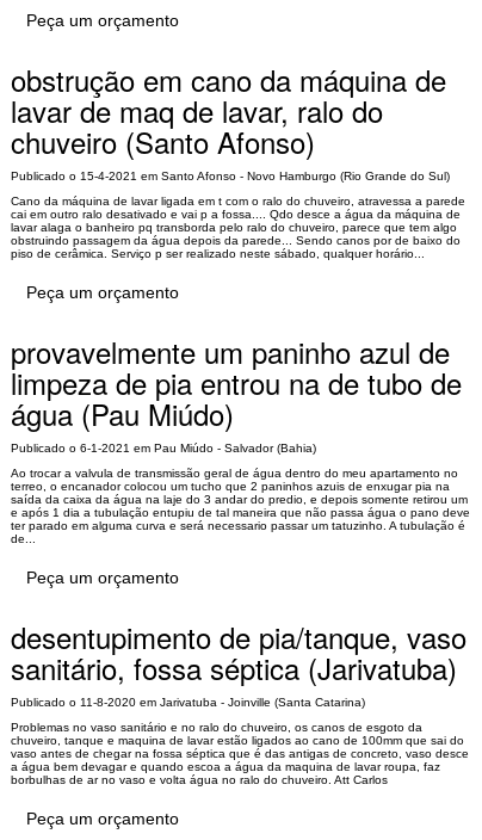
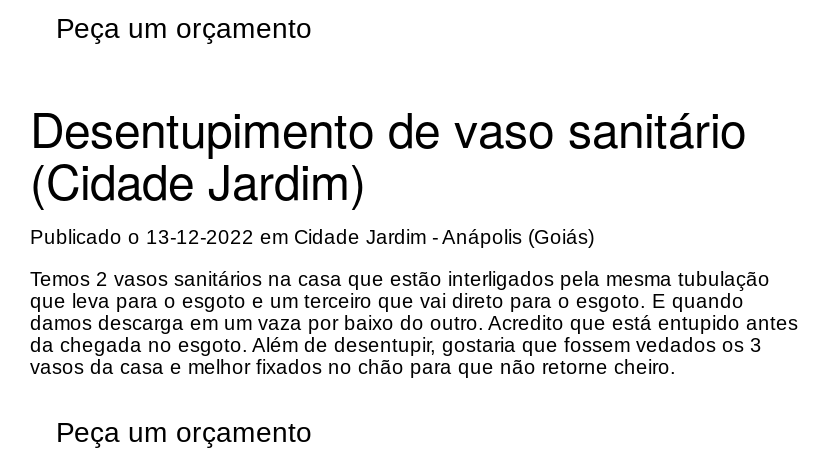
- obstrução em cano da máquina de
- lavar de maq de lavar, ralo do
- chuveiro (Santo Afonso)
- Publicado o 15-4-2021 em Santo Afonso - Novo Hamburgo (Rio Grande do Sul)
- Cano da máquina de lavar ligada em t com o ralo do chuveiro, atravessa a parede
- cai em outro ralo desativado e vai p a fossa.... Qdo desce a água da máquina de
- lavar alaga o banheiro pq transborda pelo ralo do chuveiro, parece que tem algo
- obstruindo passagem da água depois da parede... Sendo canos por de baixo do
- piso de cerâmica. Serviço p ser realizado neste sábado, qualquer horário...
- Peça um orçamento
- provavelmente um paninho azul de
- limpeza de pia entrou na de tubo de
- água (Pau Miúdo)
- Publicado o 6-1-2021 em Pau Miúdo - Salvador (Bahia)
- Ao trocar a valvula de transmissão geral de água dentro do meu apartamento no
- terreo, o encanador colocou um tucho que 2 paninhos azuis de enxugar pia na
- saída da caixa da água na laje do 3 andar do predio, e depois somente retirou um
- e após 1 dia a tubulação entupiu de tal maneira que não passa água o pano deve
- ter parado em alguma curva e será necessario passar um tatuzinho. A tubulação é
- de...
- Peça um orçamento
- desentupimento de pia/tanque, vaso
- sanitário, fossa séptica (Jarivatuba)
- Publicado o 11-8-2020 em Jarivatuba - Joinville (Santa Catarina)
- Problemas no vaso sanitário e no ralo do chuveiro, os canos de esgoto da
- chuveiro, tanque e maquina de lavar estão ligados ao cano de 100mm que sai do
- vaso antes de chegar na fossa séptica que é das antigas de concreto, vaso desce
- a água bem devagar e quando escoa a água da maquina de lavar roupa, faz
- borbulhas de ar no vaso e volta água no ralo do chuveiro. Att Carlos
+ Desentupimento de vaso sanitário
+ (Cidade Jardim)
+ Publicado o 13-12-2022 em Cidade Jardim - Anápolis (Goiás)
+ Temos 2 vasos sanitários na casa que estão interligados pela mesma tubulação
+ que leva para o esgoto e um terceiro que vai direto para o esgoto. E quando
+ damos descarga em um vaza por baixo do outro. Acredito que está entupido antes
+ da chegada no esgoto. Além de desentupir, gostaria que fossem vedados os 3
+ vasos da casa e melhor fixados no chão para que não retorne cheiro.
